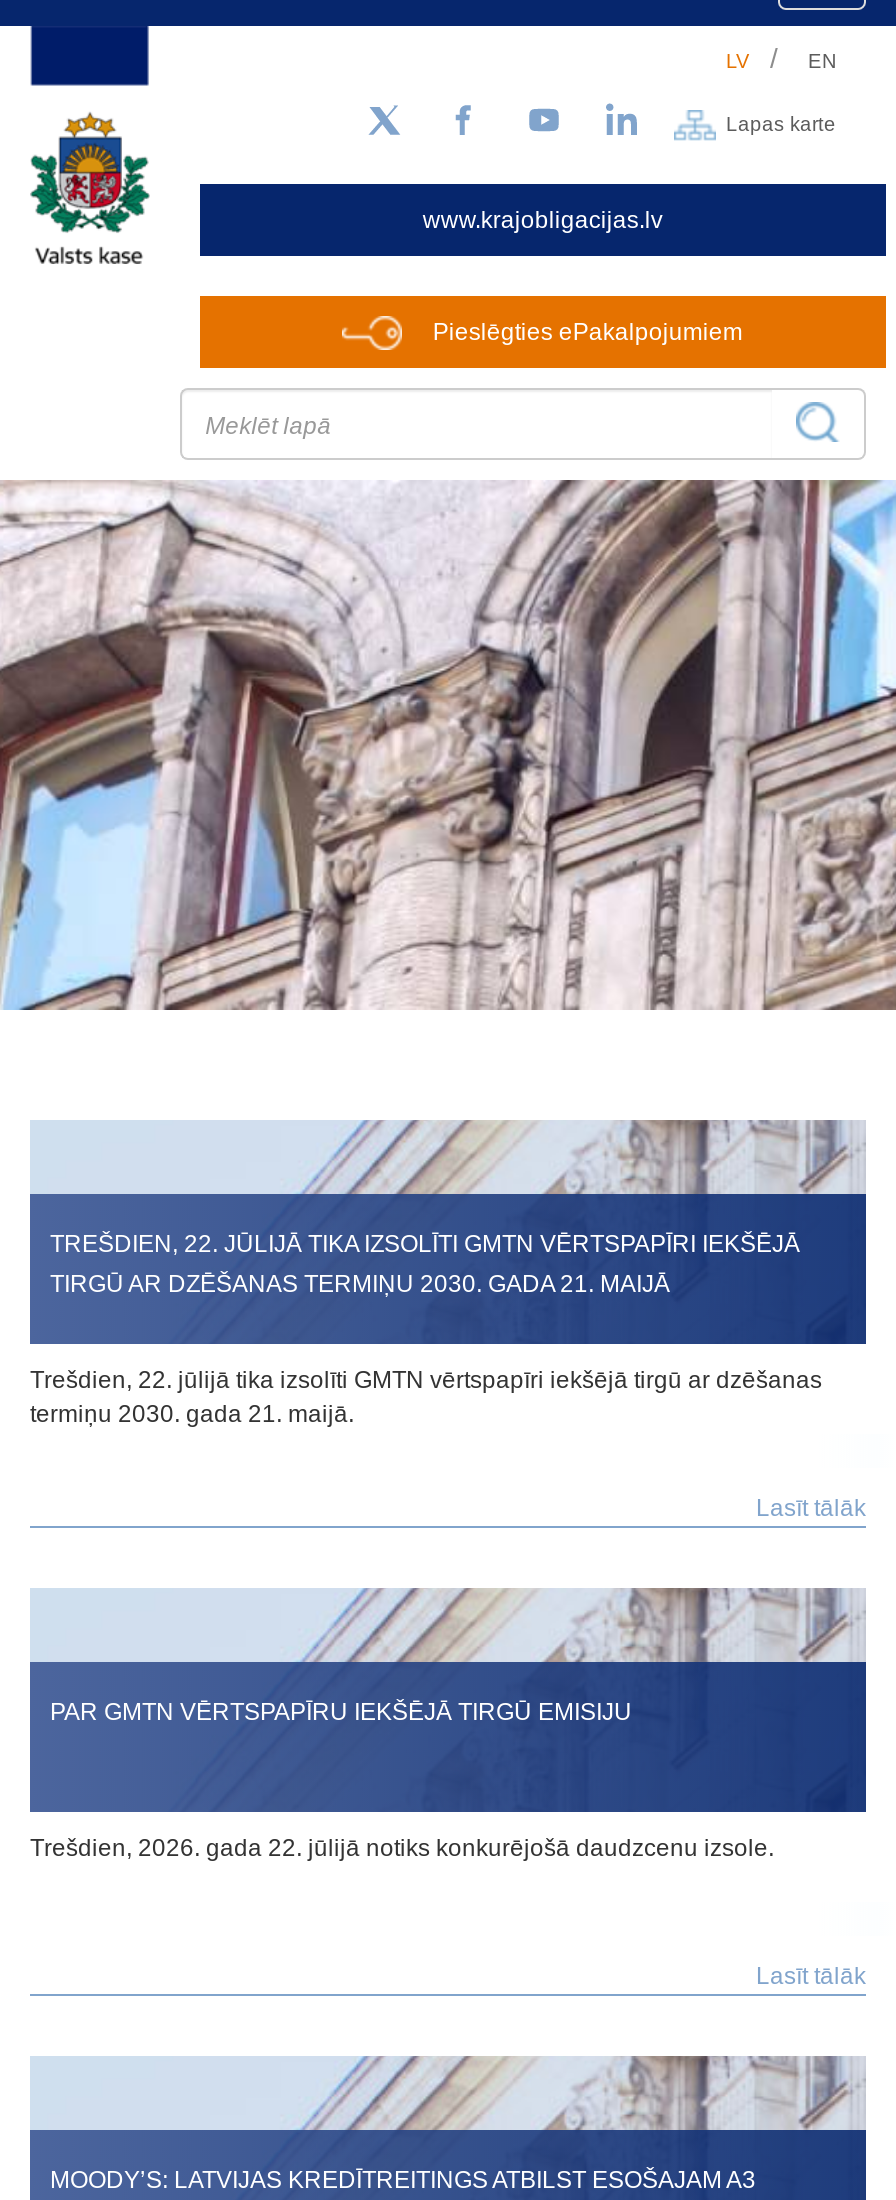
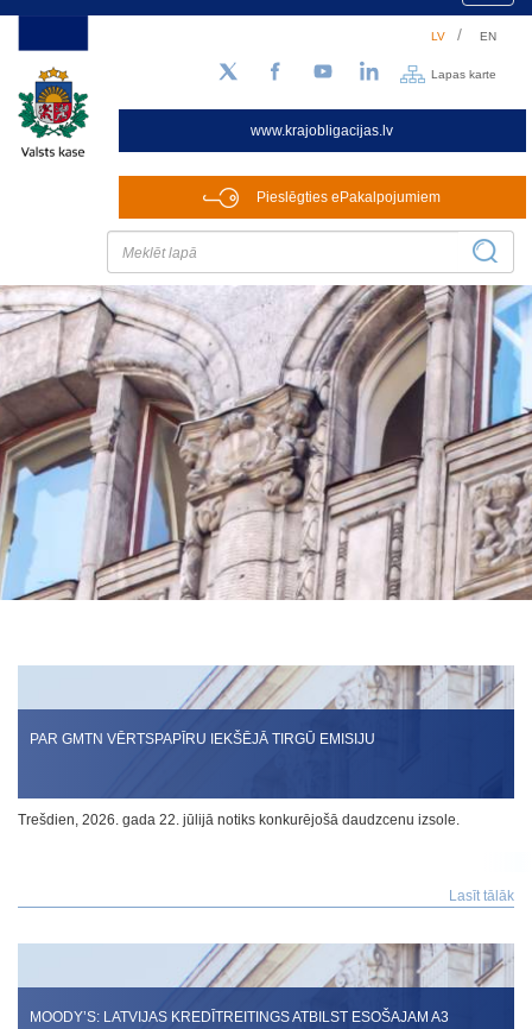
- TREŠDIEN, 22. JŪLIJĀ TIKA IZSOLĪTI GMTN VĒRTSPAPĪRI IEKŠĒJĀ
- TIRGŪ AR DZĒŠANAS TERMIŅU 2030. GADA 21. MAIJĀ
- Trešdien, 22. jūlijā tika izsolīti GMTN vērtspapīri iekšējā tirgū ar dzēšanas
- termiņu 2030. gada 21. maijā.
- Lasīt tālāk
